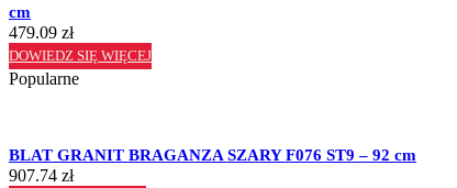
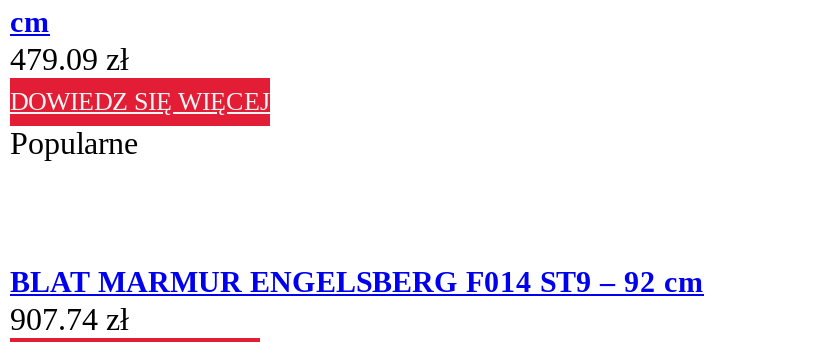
- BLAT GRANIT BRAGANZA SZARY F076 ST9 – 92 cm
+ BLAT MARMUR ENGELSBERG F014 ST9 – 92 cm
